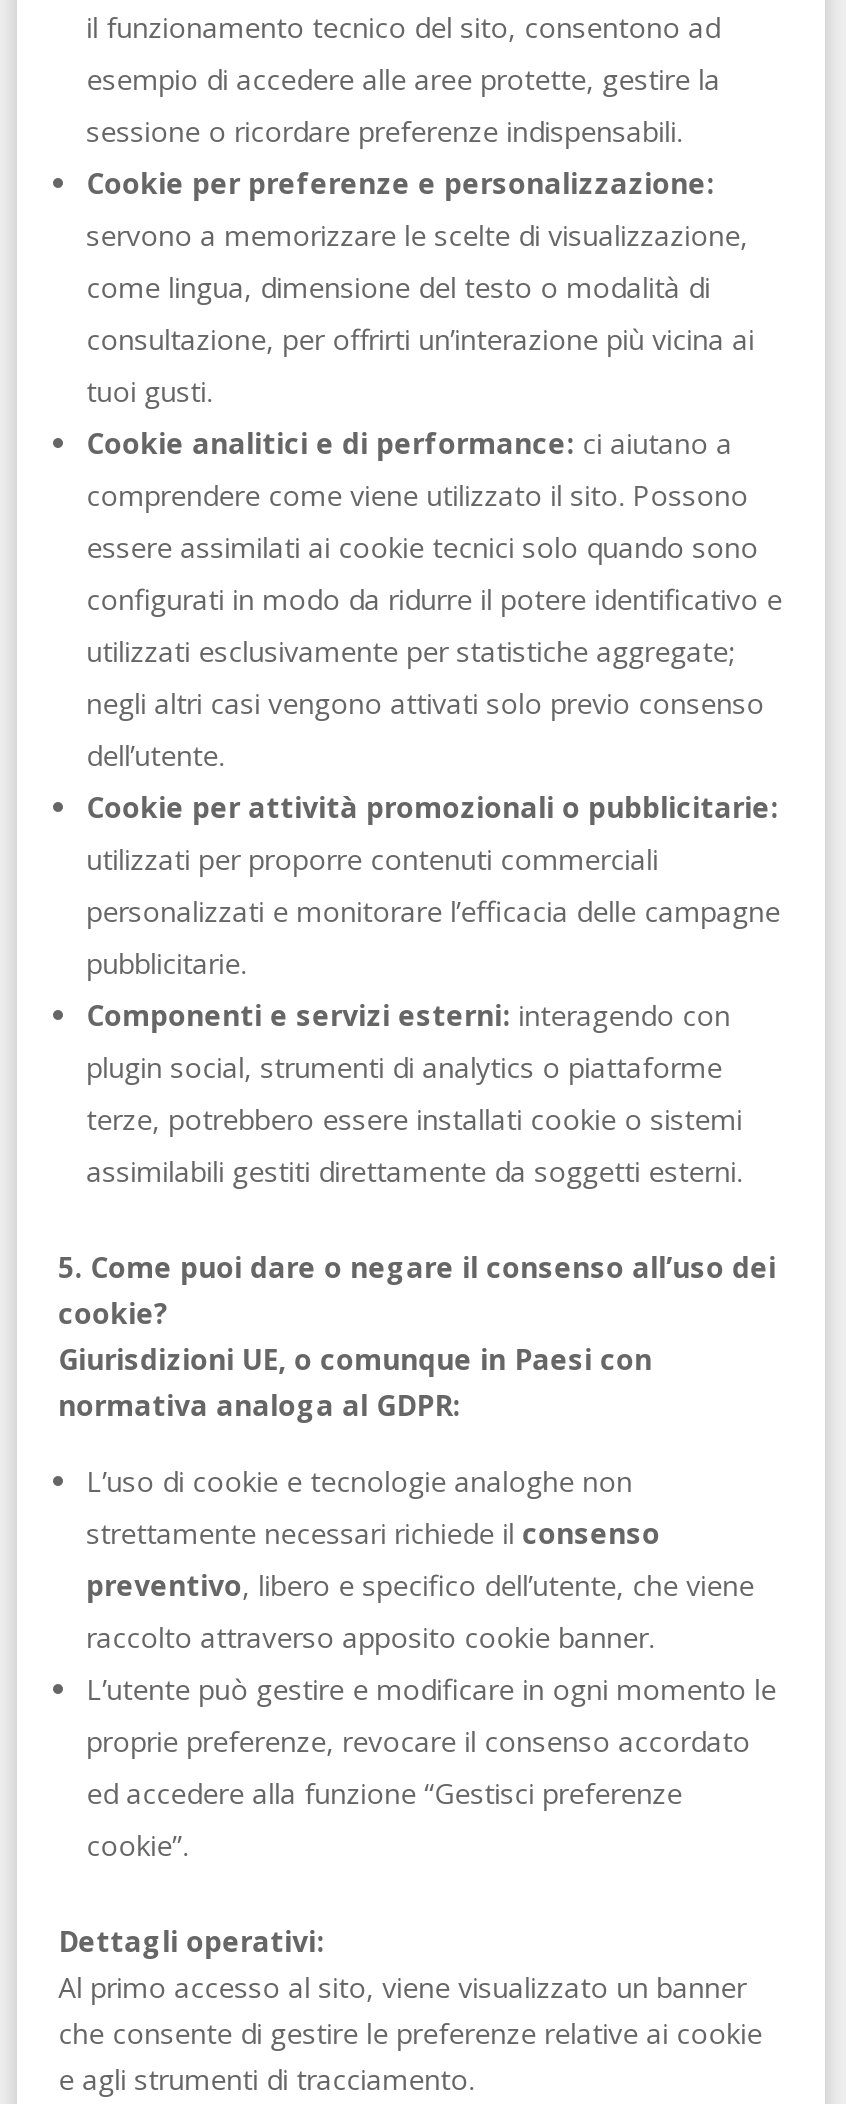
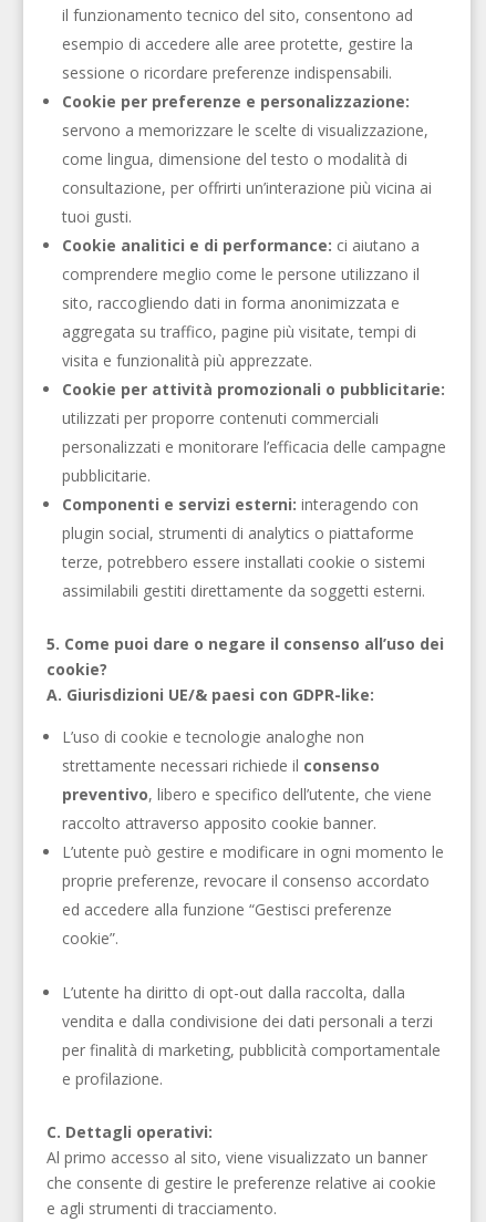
- comprendere come viene utilizzato il sito. Possono
- essere assimilati ai cookie tecnici solo quando sono
- configurati in modo da ridurre il potere identificativo e
- utilizzati esclusivamente per statistiche aggregate;
- negli altri casi vengono attivati solo previo consenso
- dell’utente.
+ comprendere meglio come le persone utilizzano il
+ sito, raccogliendo dati in forma anonimizzata e
+ aggregata su traffico, pagine più visitate, tempi di
+ visita e funzionalità più apprezzate.

moved up: Cookie per attività promozionali o pubblicitarie: | utilizzati per proporre contenuti commerciali | personalizzati e monitorare l’efficacia delle campagne | ... | 5. Come puoi dare o negare il consenso all’uso dei | cookie?

- Giurisdizioni UE, o comunque in Paesi con
- normativa analoga al GDPR:
+ A. Giurisdizioni UE/& paesi con GDPR-like:

moved up: L’uso di cookie e tecnologie analoghe non | strettamente necessari richiede il consenso | preventivo, libero e specifico dell’utente, che viene | raccolto attraverso apposito cookie banner. | L’utente può gestire e modificare in ogni momento le | proprie preferenze, revocare il consenso accordato | ed accedere alla funzione “Gestisci preferenze | cookie”.

- Dettagli operativi:
+ L’utente ha diritto di opt-out dalla raccolta, dalla
+ vendita e dalla condivisione dei dati personali a terzi
+ per finalità di marketing, pubblicità comportamentale
+ e profilazione.
+ C. Dettagli operativi:
